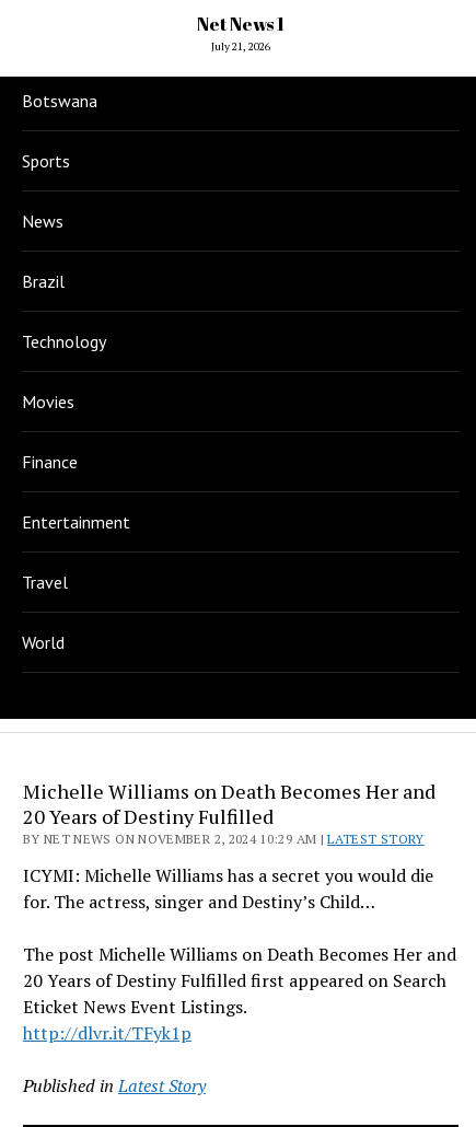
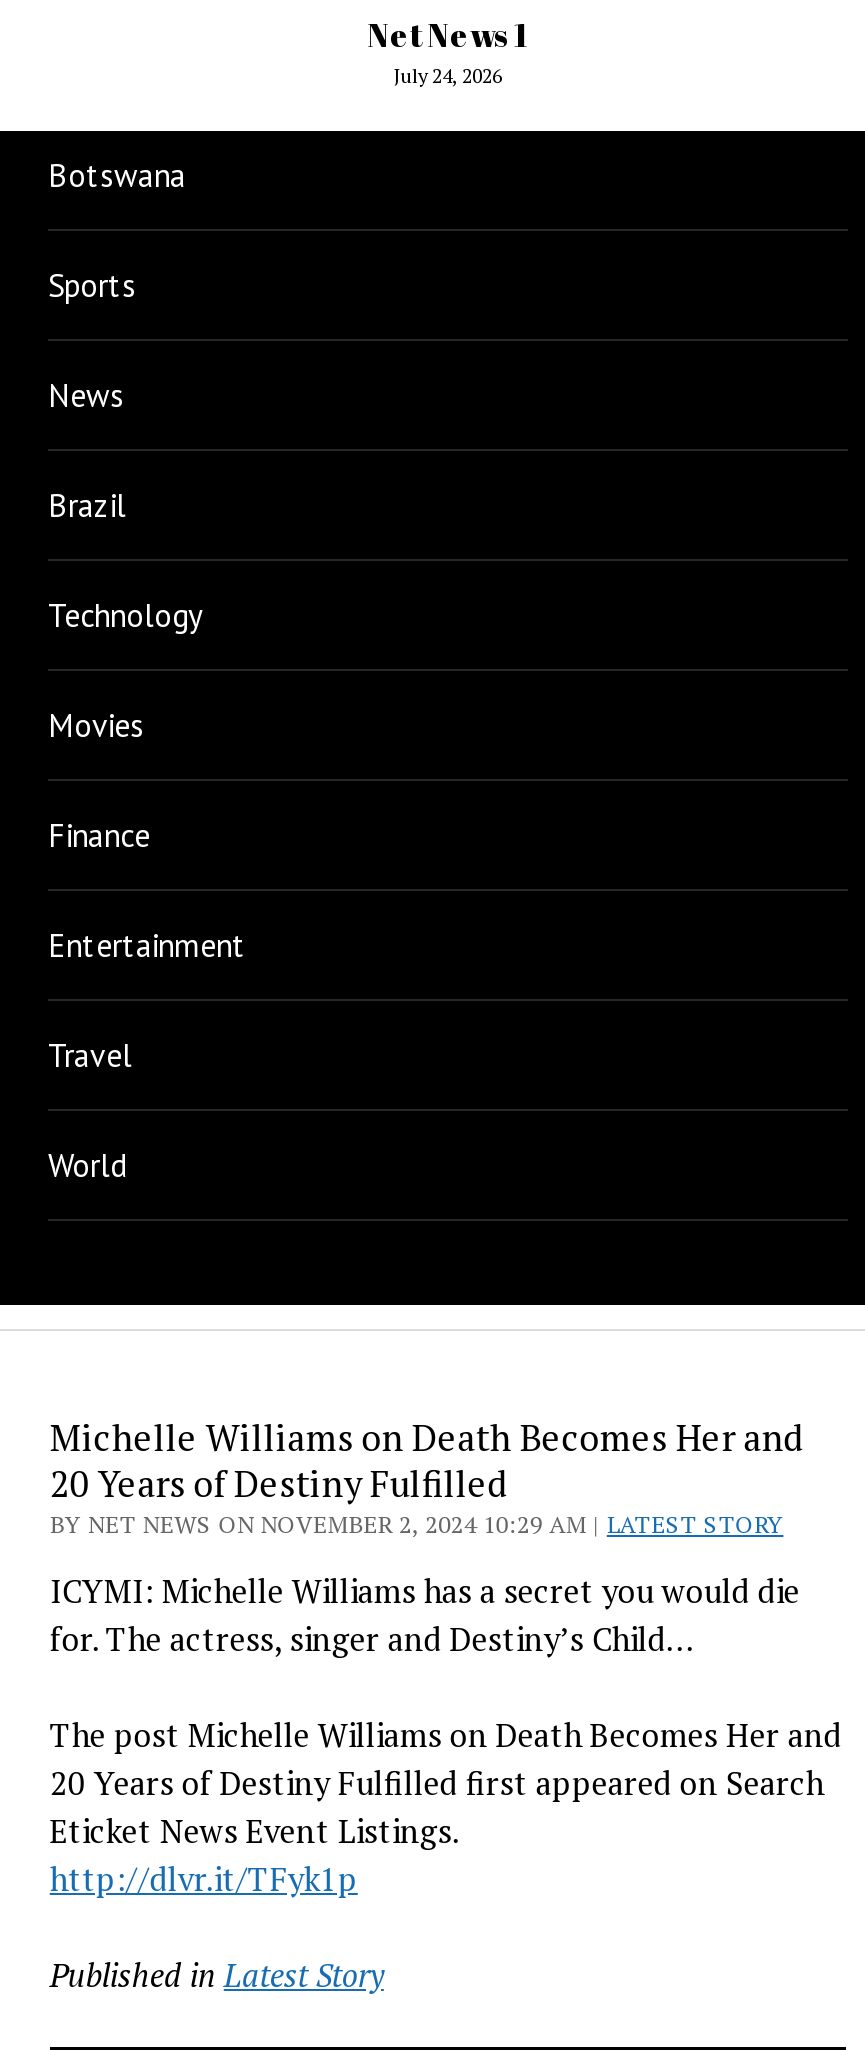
- July 21, 2026
+ July 24, 2026
